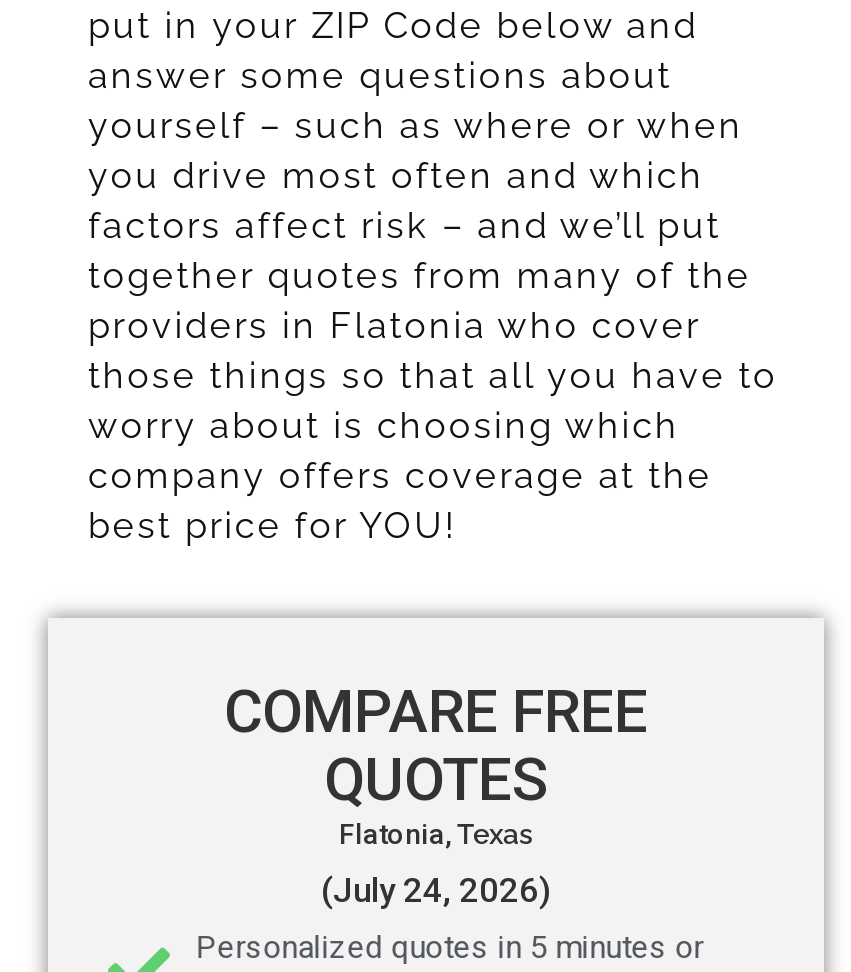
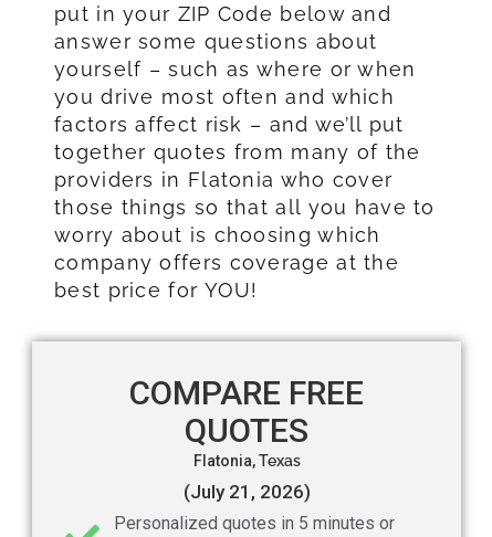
- (July 24, 2026)
+ (July 21, 2026)
